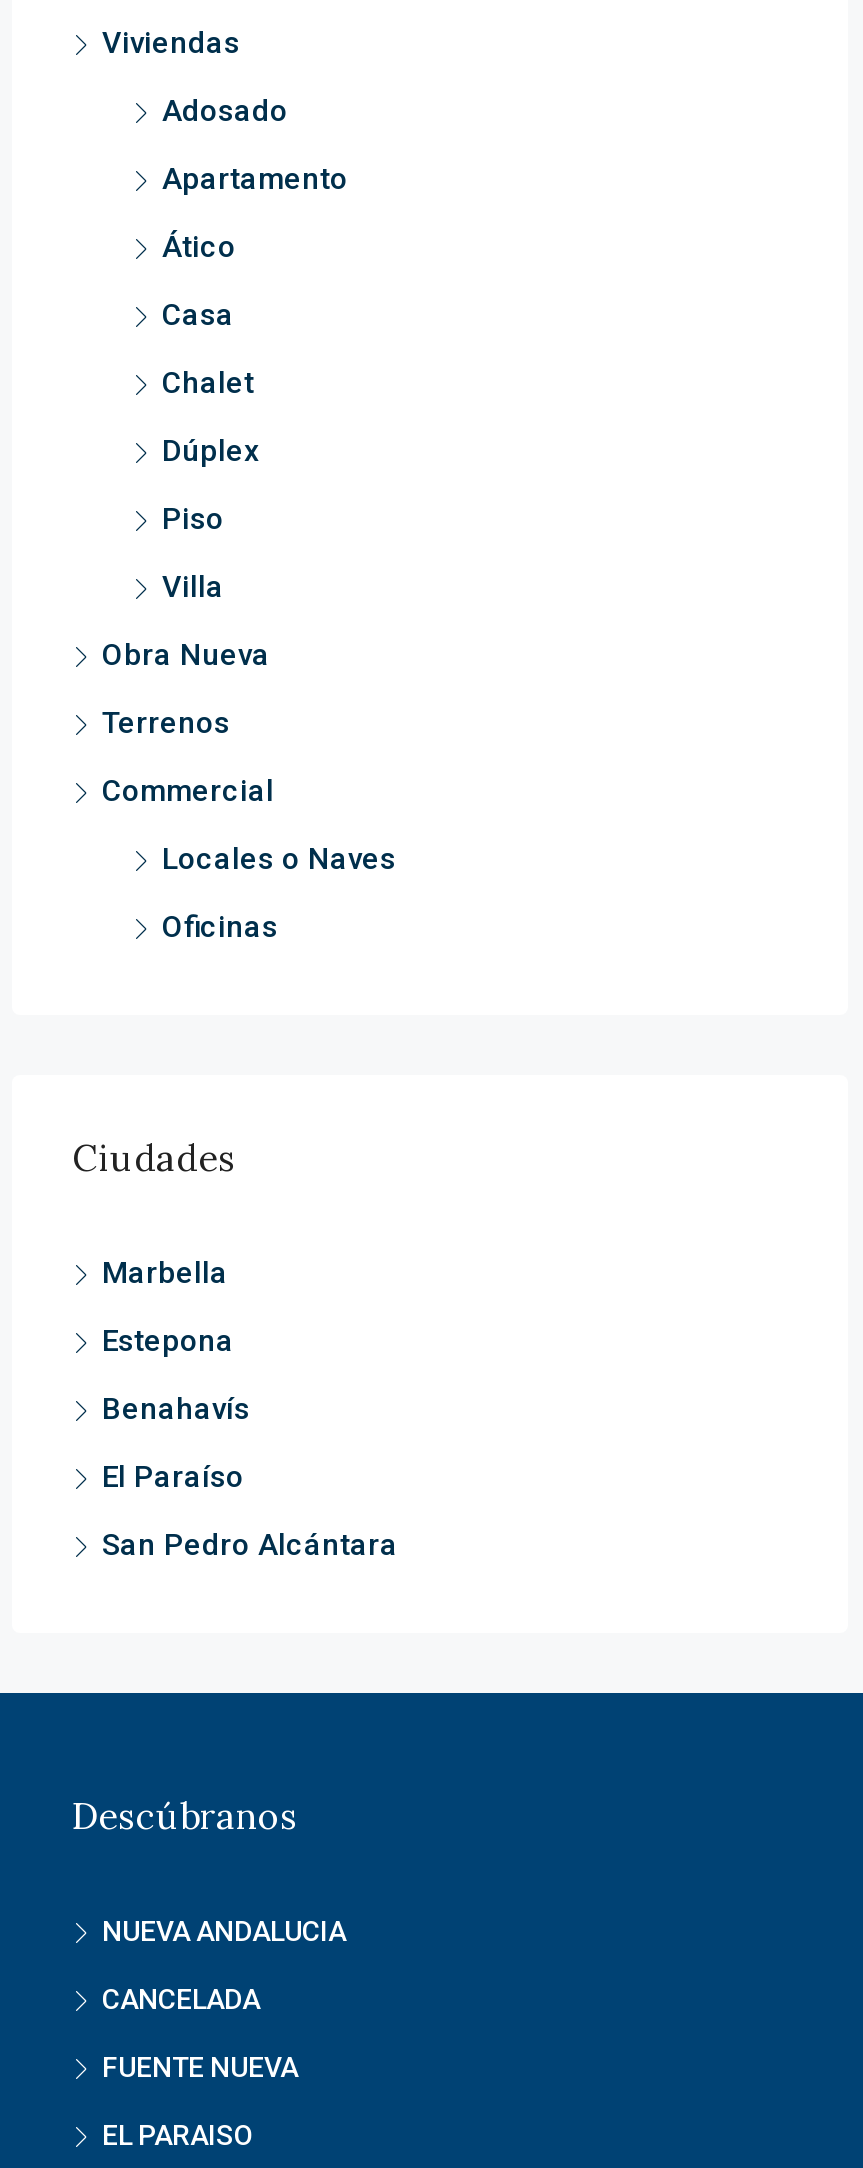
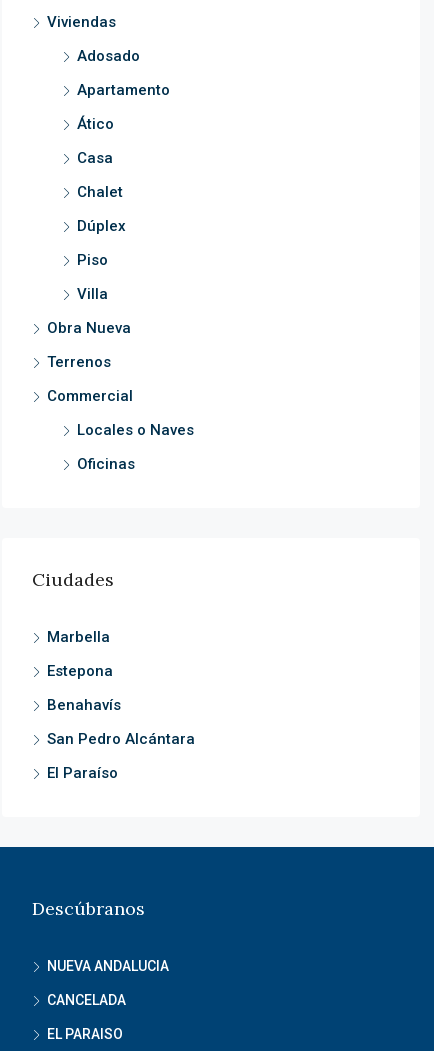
moved down: El Paraíso

- FUENTE NUEVA
